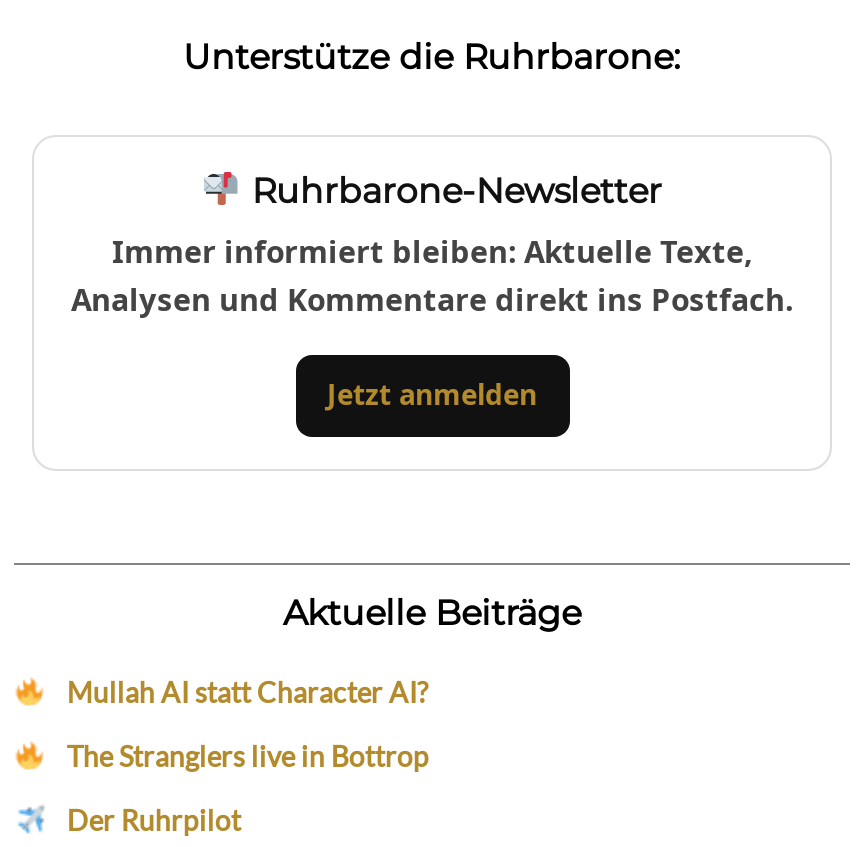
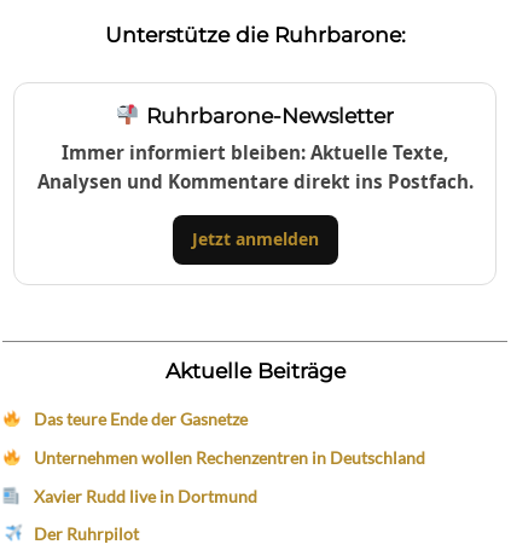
- Mullah AI statt Character AI?
- The Stranglers live in Bottrop
+ Das teure Ende der Gasnetze
+ Unternehmen wollen Rechenzentren in Deutschland
+ Xavier Rudd live in Dortmund
